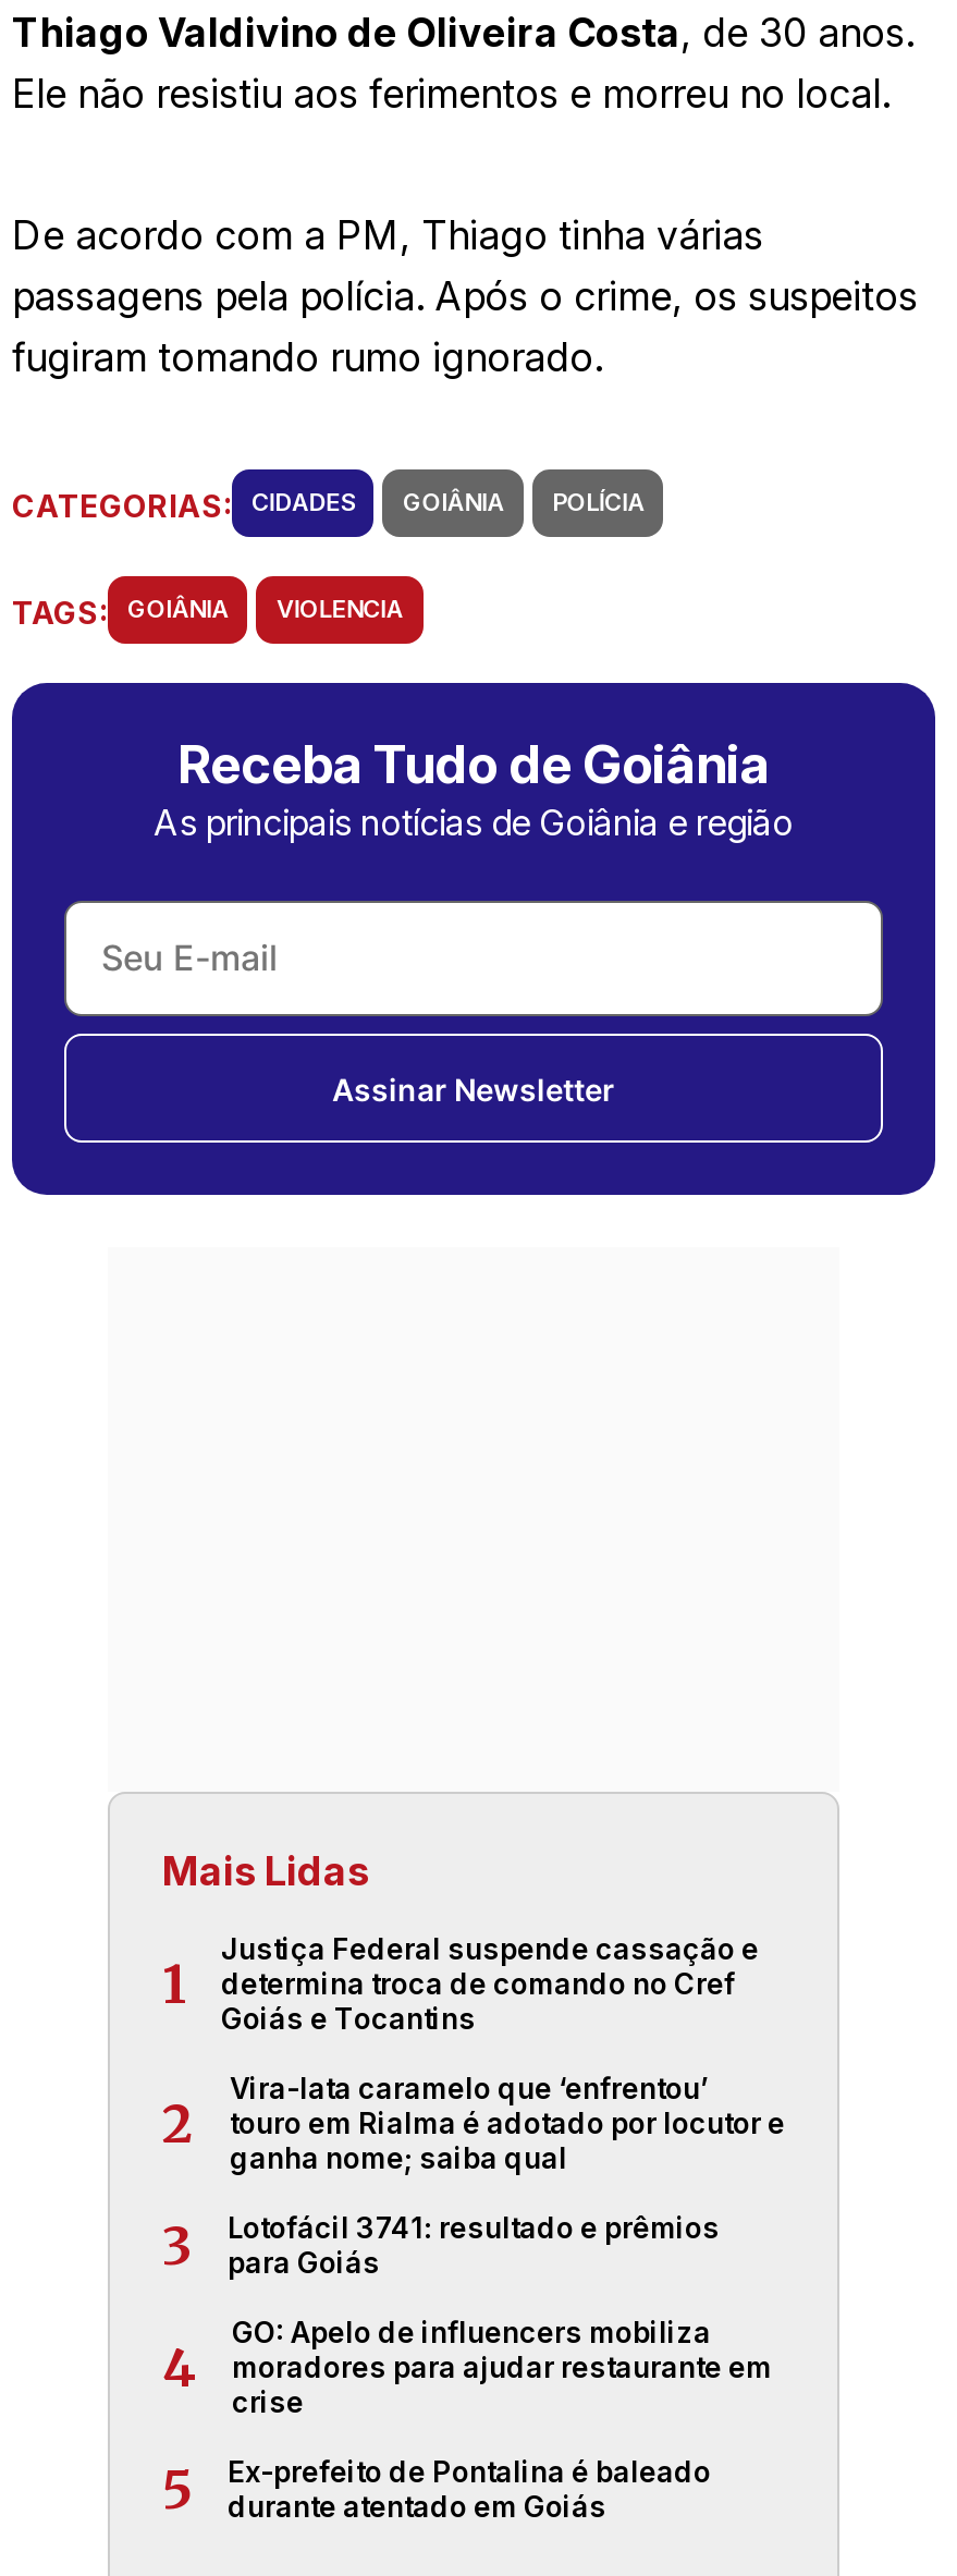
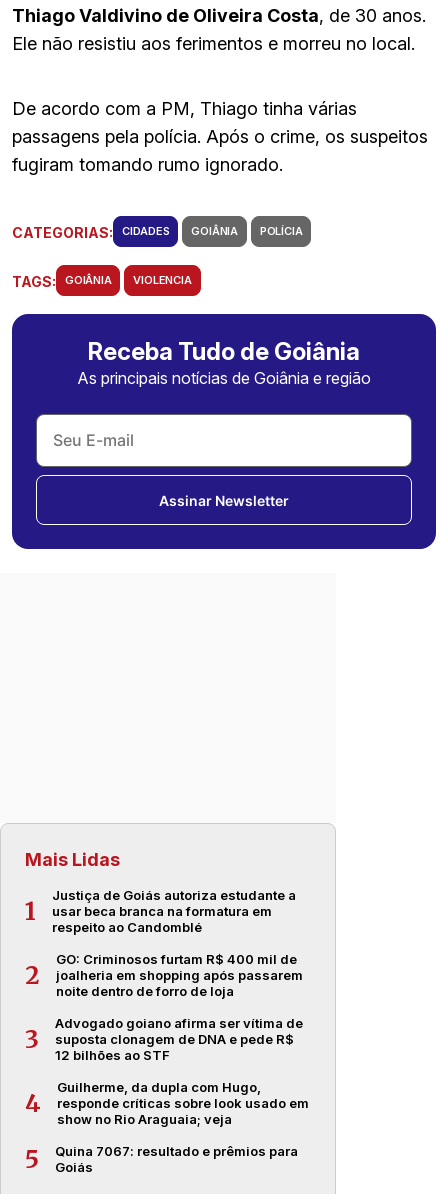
- Justiça Federal suspende cassação e
- determina troca de comando no Cref
- Goiás e Tocantins
+ Justiça de Goiás autoriza estudante a
+ usar beca branca na formatura em
+ respeito ao Candomblé

- Vira-lata caramelo que ‘enfrentou’
- touro em Rialma é adotado por locutor e
- ganha nome; saiba qual
+ GO: Criminosos furtam R$ 400 mil de
+ joalheria em shopping após passarem
+ noite dentro de forro de loja

- Lotofácil 3741: resultado e prêmios
- para Goiás
+ Advogado goiano afirma ser vítima de
+ suposta clonagem de DNA e pede R$
+ 12 bilhões ao STF

- GO: Apelo de influencers mobiliza
- moradores para ajudar restaurante em
- crise
+ Guilherme, da dupla com Hugo,
+ responde críticas sobre look usado em
+ show no Rio Araguaia; veja

- Ex-prefeito de Pontalina é baleado
- durante atentado em Goiás
+ Quina 7067: resultado e prêmios para
+ Goiás
